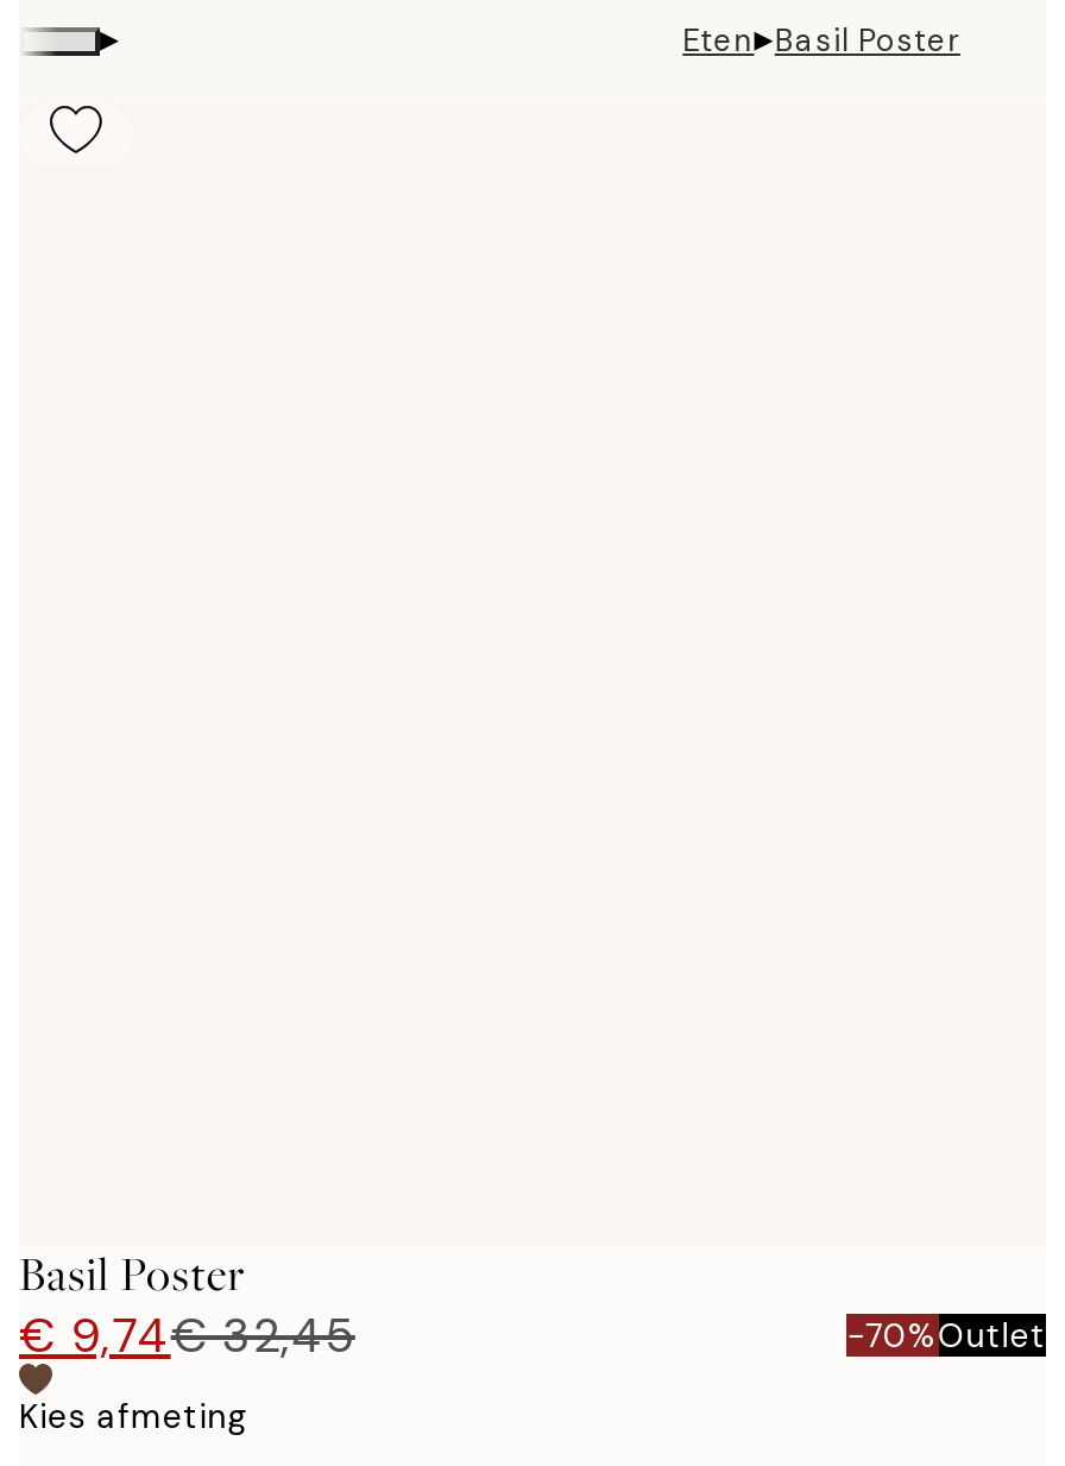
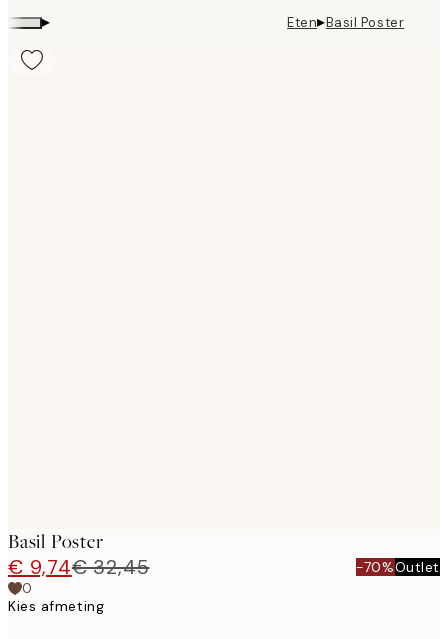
+ 0
